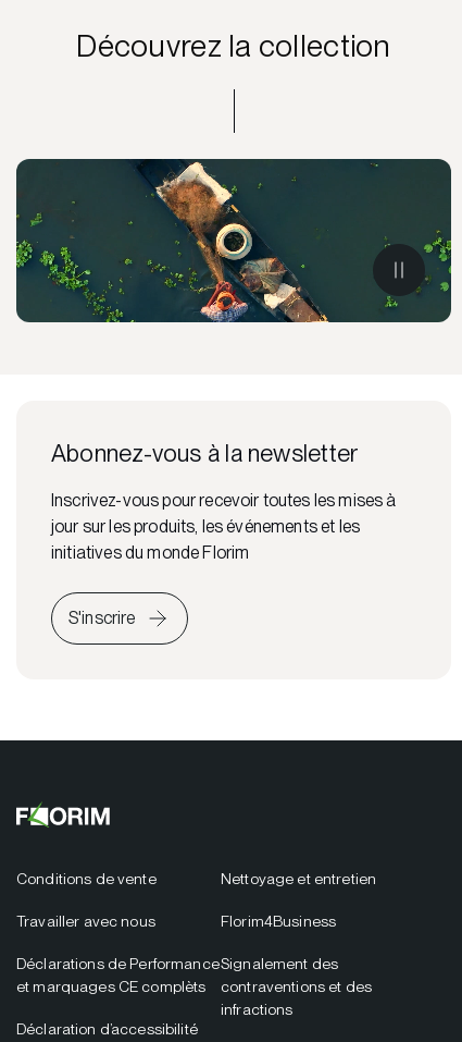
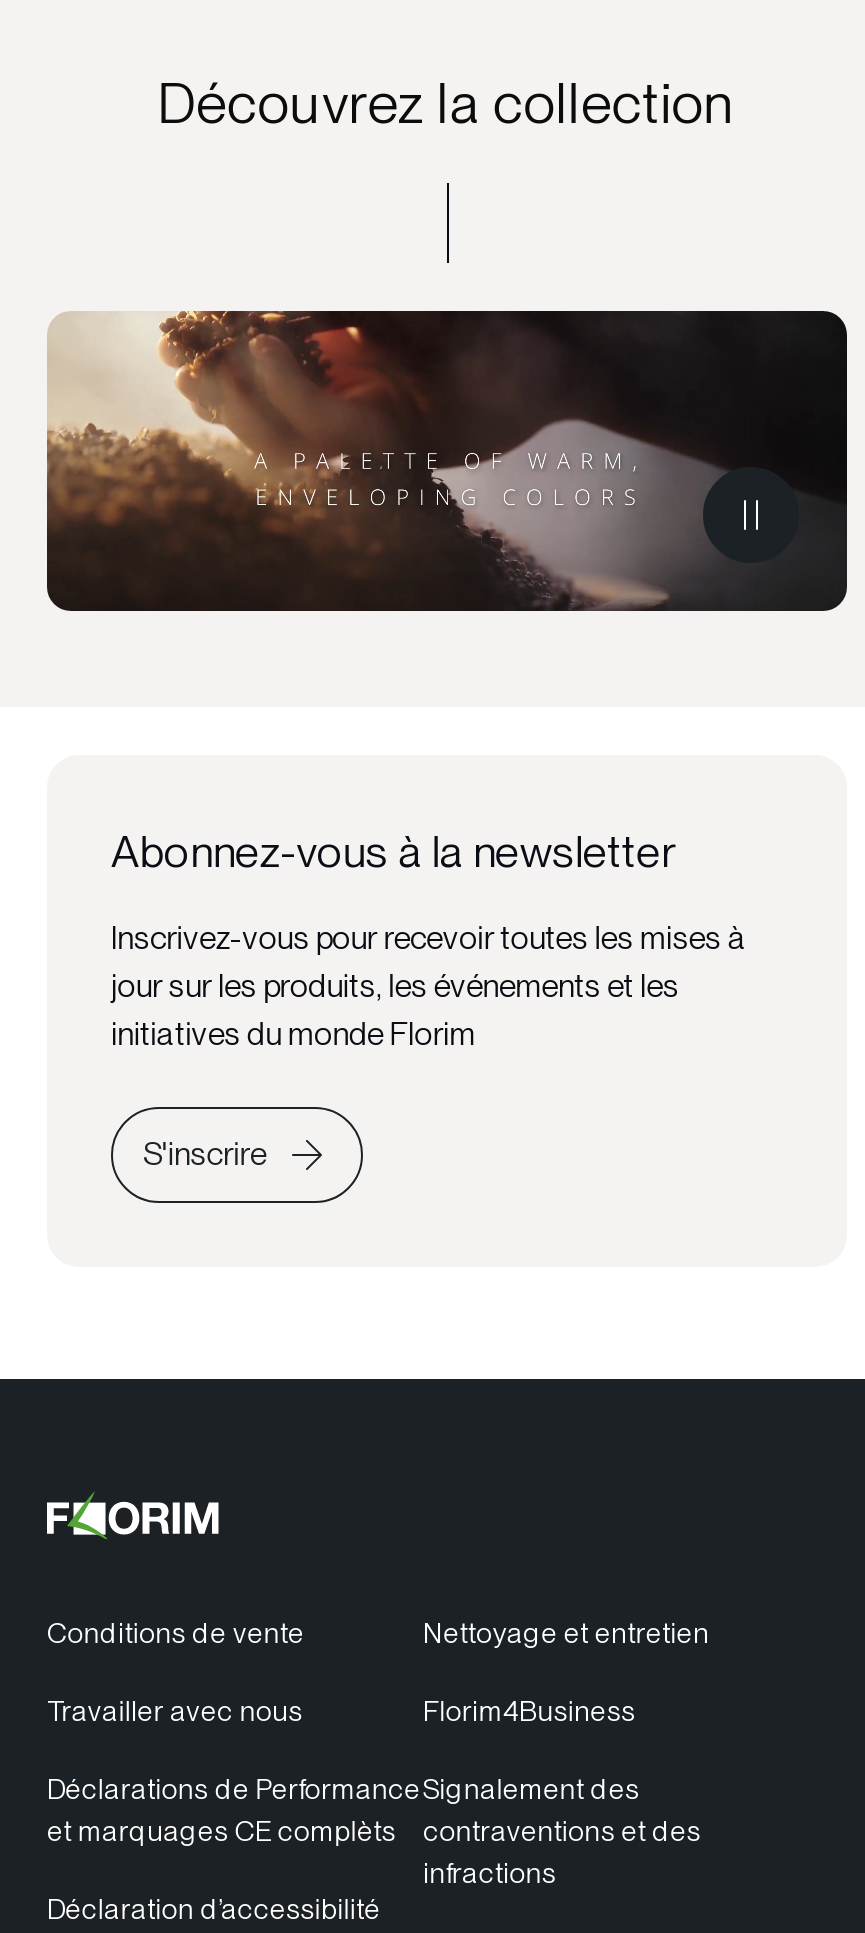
- [image]
+ [image]
